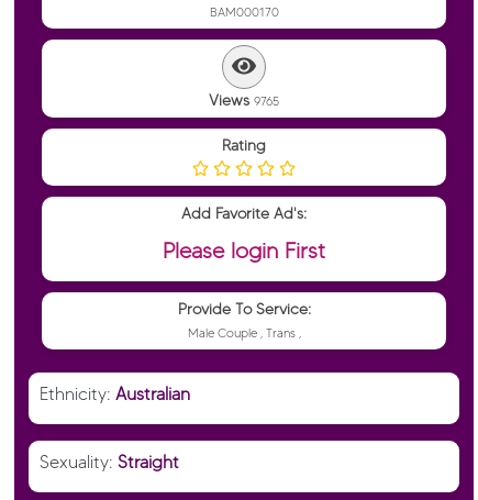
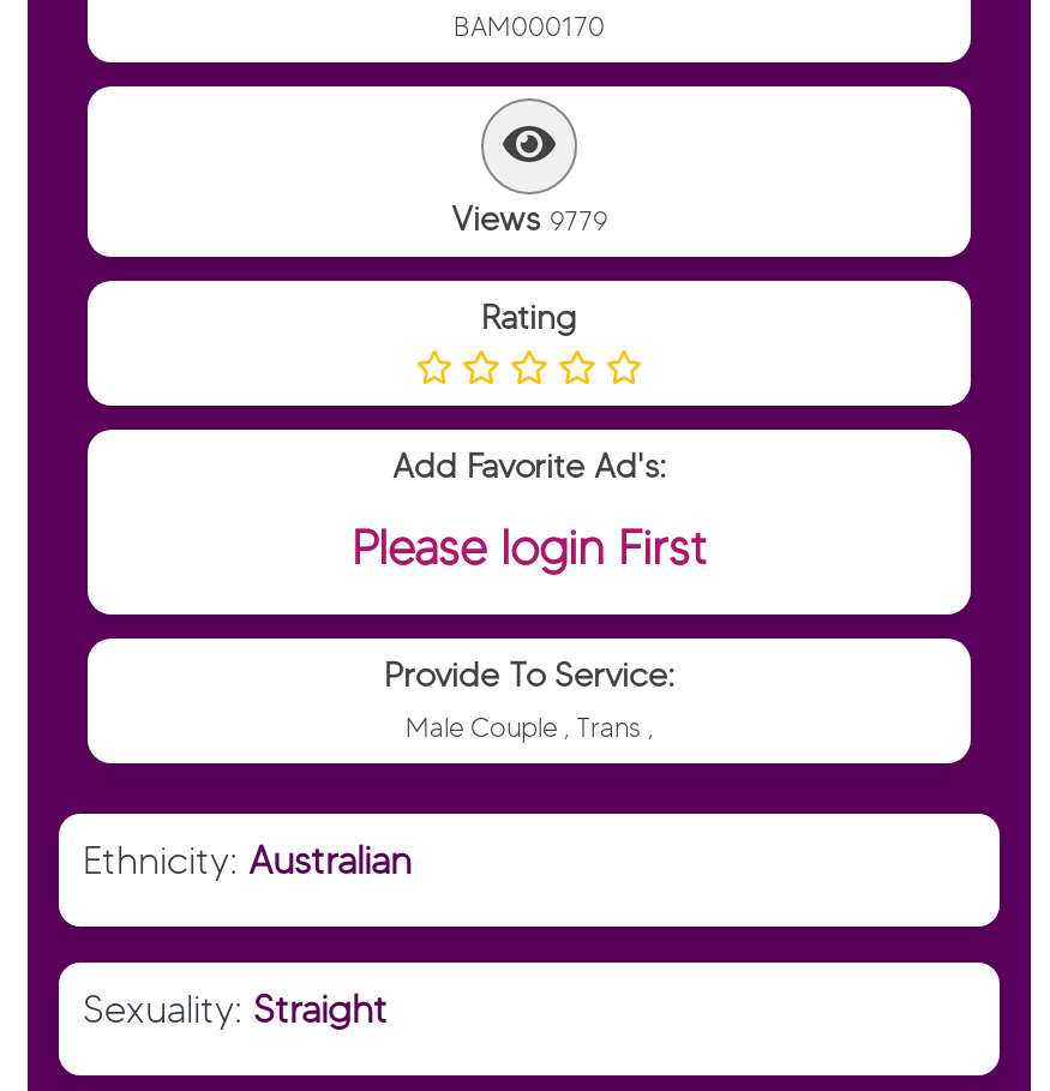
- Views 9765
+ Views 9779
